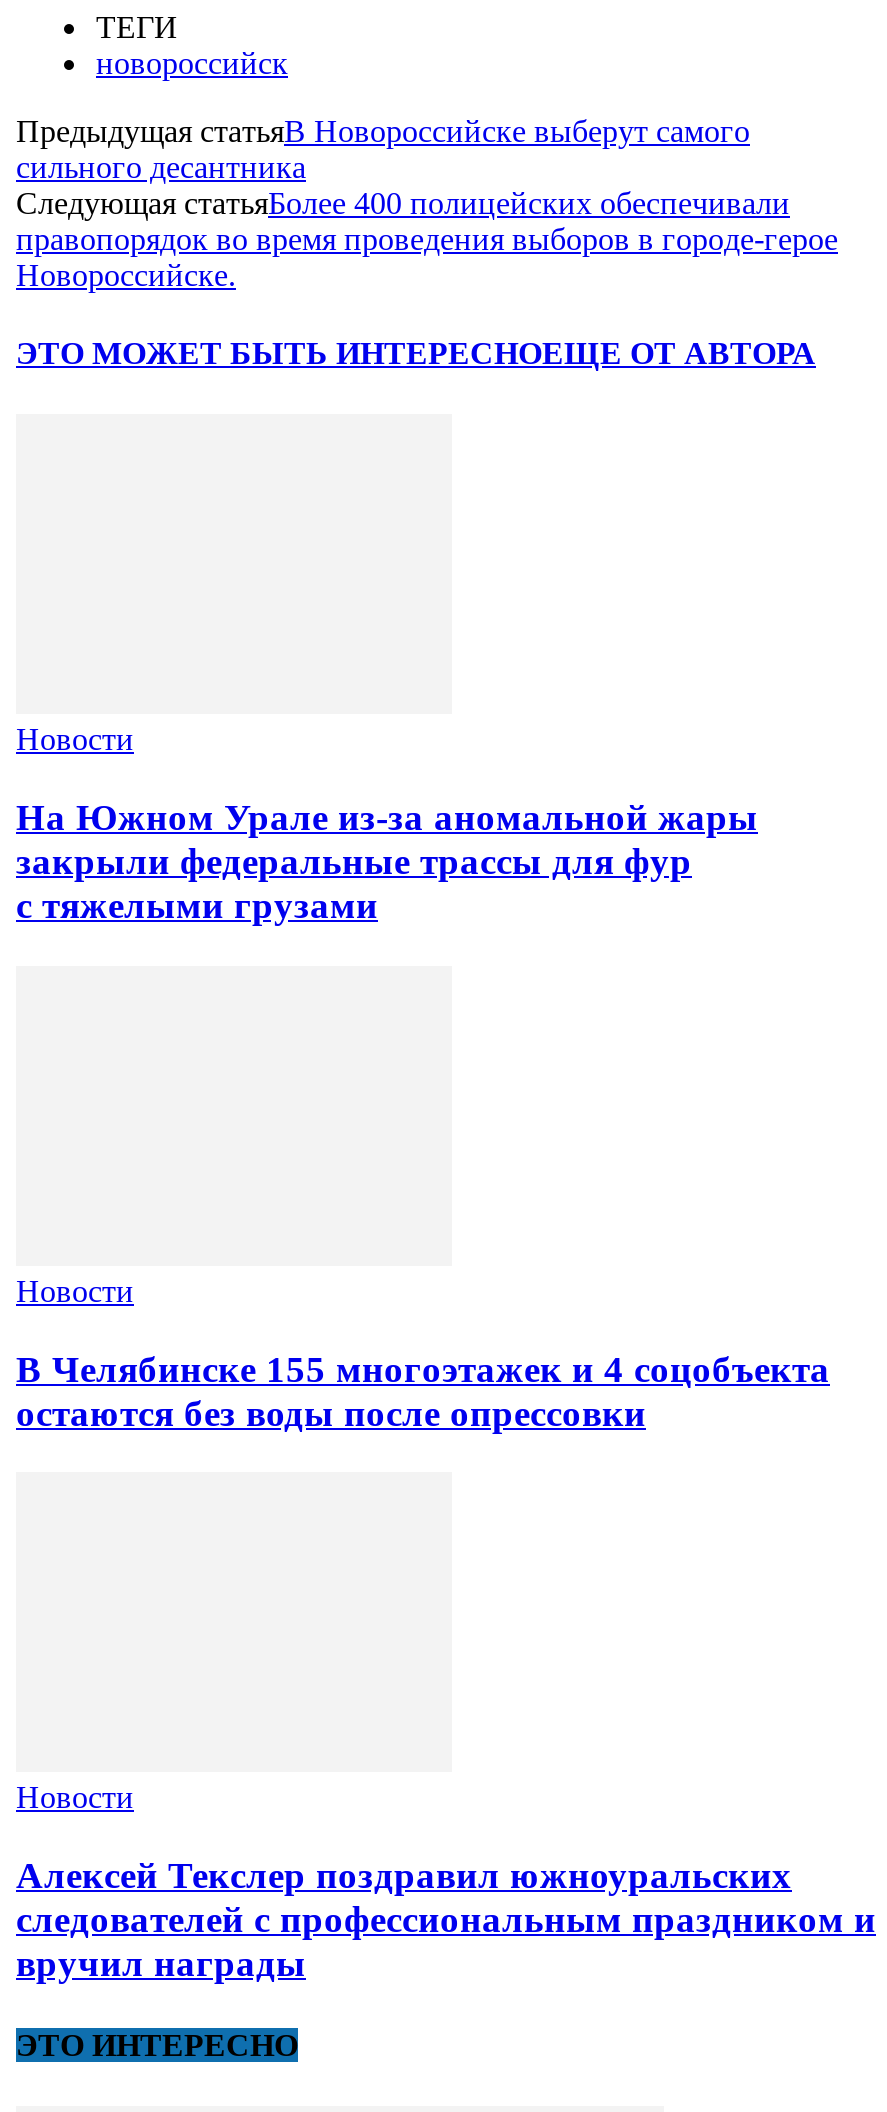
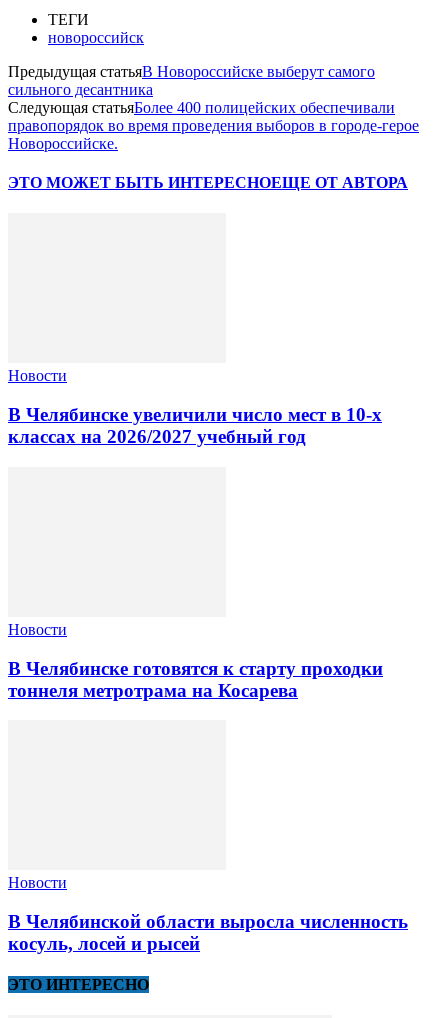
- На Южном Урале из‑за аномальной жары
- закрыли федеральные трассы для фур
- с тяжелыми грузами
+ В Челябинске увеличили число мест в 10‑х
+ классах на 2026/2027 учебный год

- В Челябинске 155 многоэтажек и 4 соцобъекта
- остаются без воды после опрессовки
+ В Челябинске готовятся к старту проходки
+ тоннеля метротрама на Косарева

- Алексей Текслер поздравил южноуральских
- следователей с профессиональным праздником и
- вручил награды
+ В Челябинской области выросла численность
+ косуль, лосей и рысей
